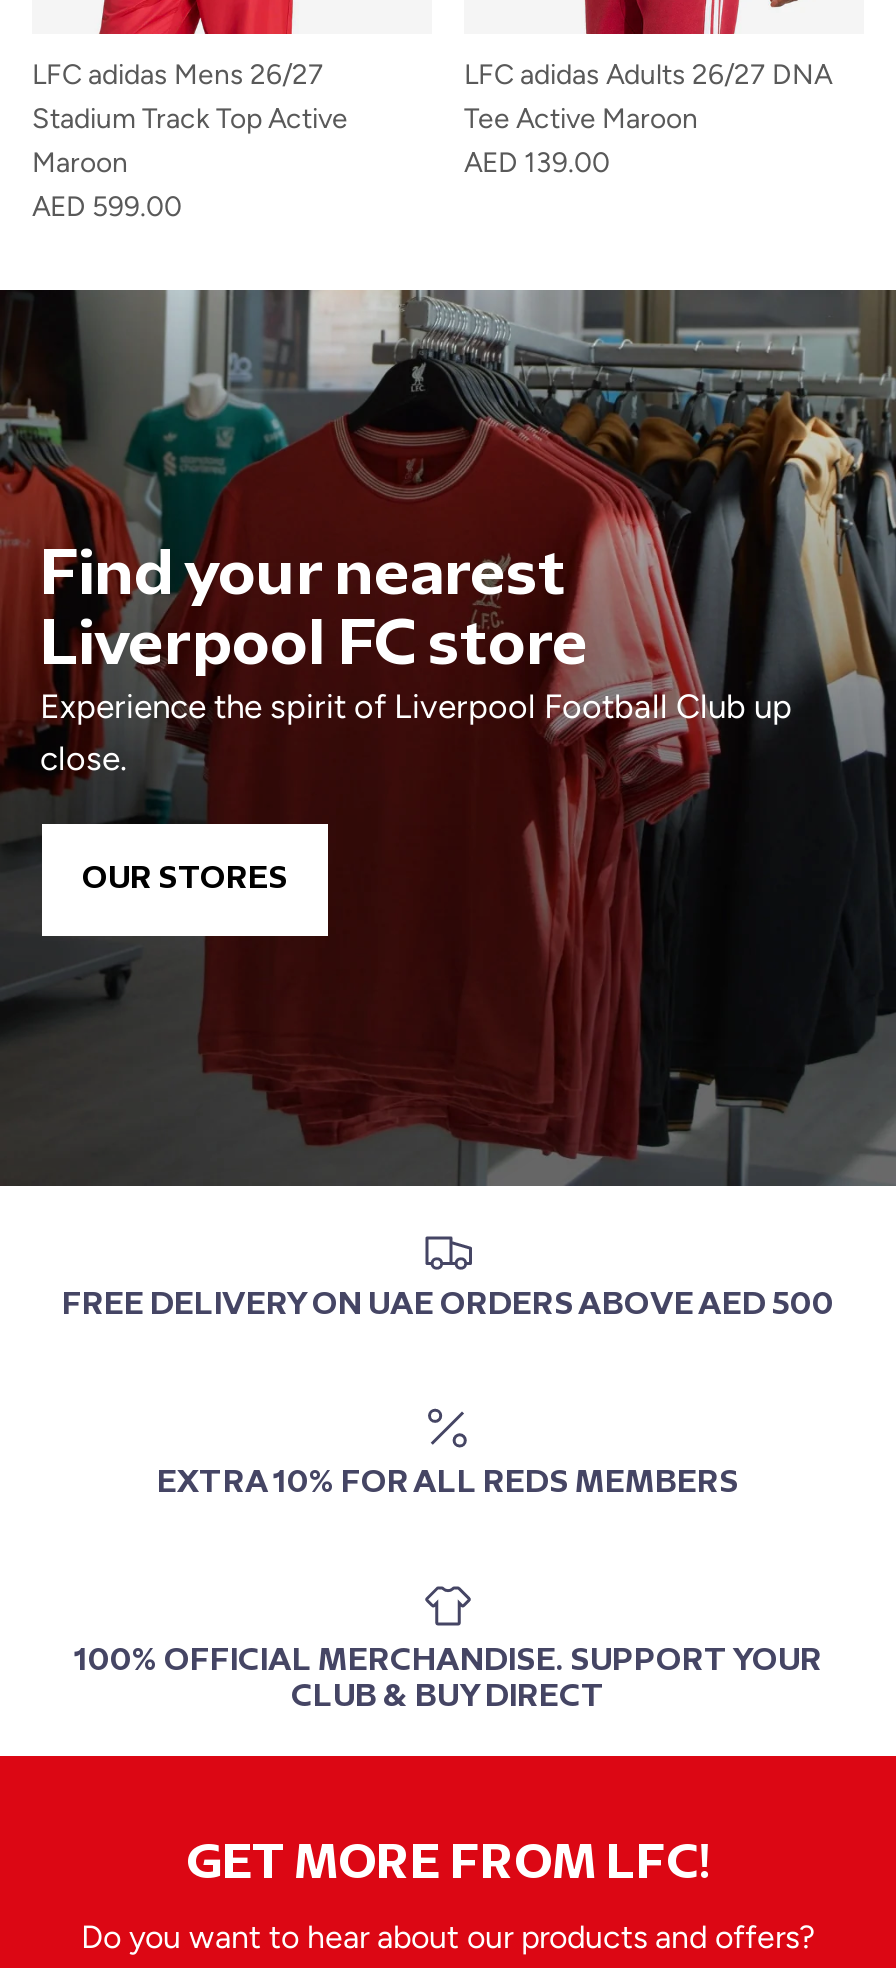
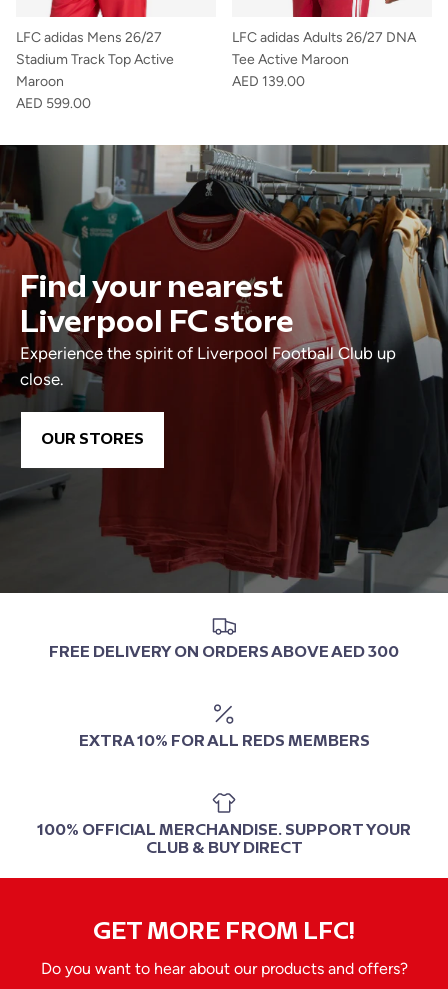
- FREE DELIVERY ON UAE ORDERS ABOVE AED 500
+ FREE DELIVERY ON ORDERS ABOVE AED 300
